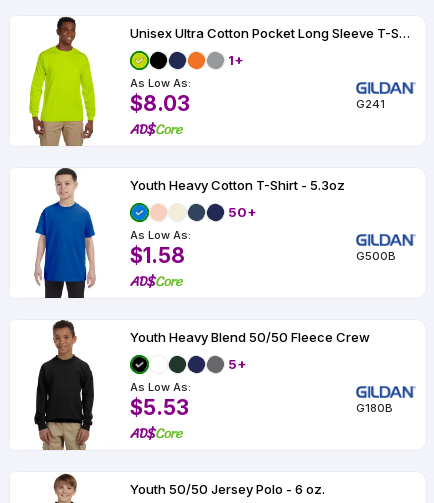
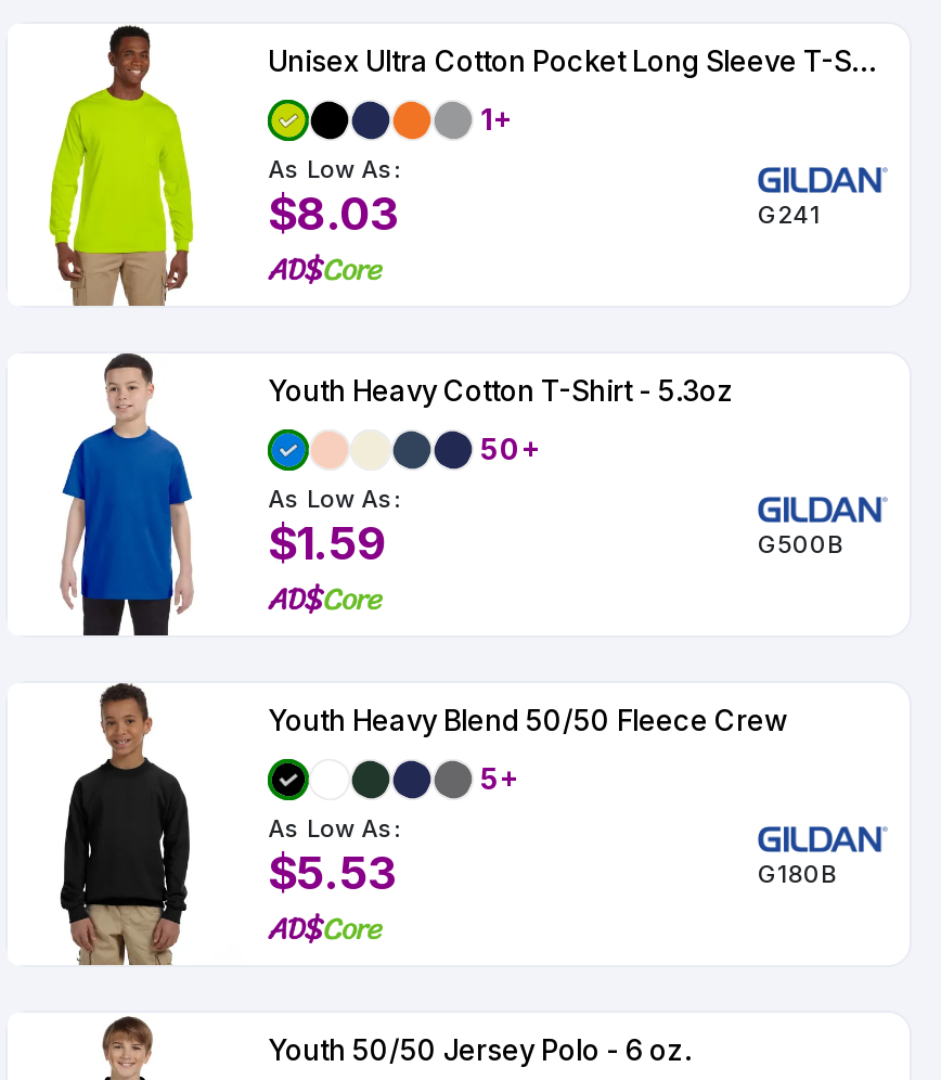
- $1.58
+ $1.59
